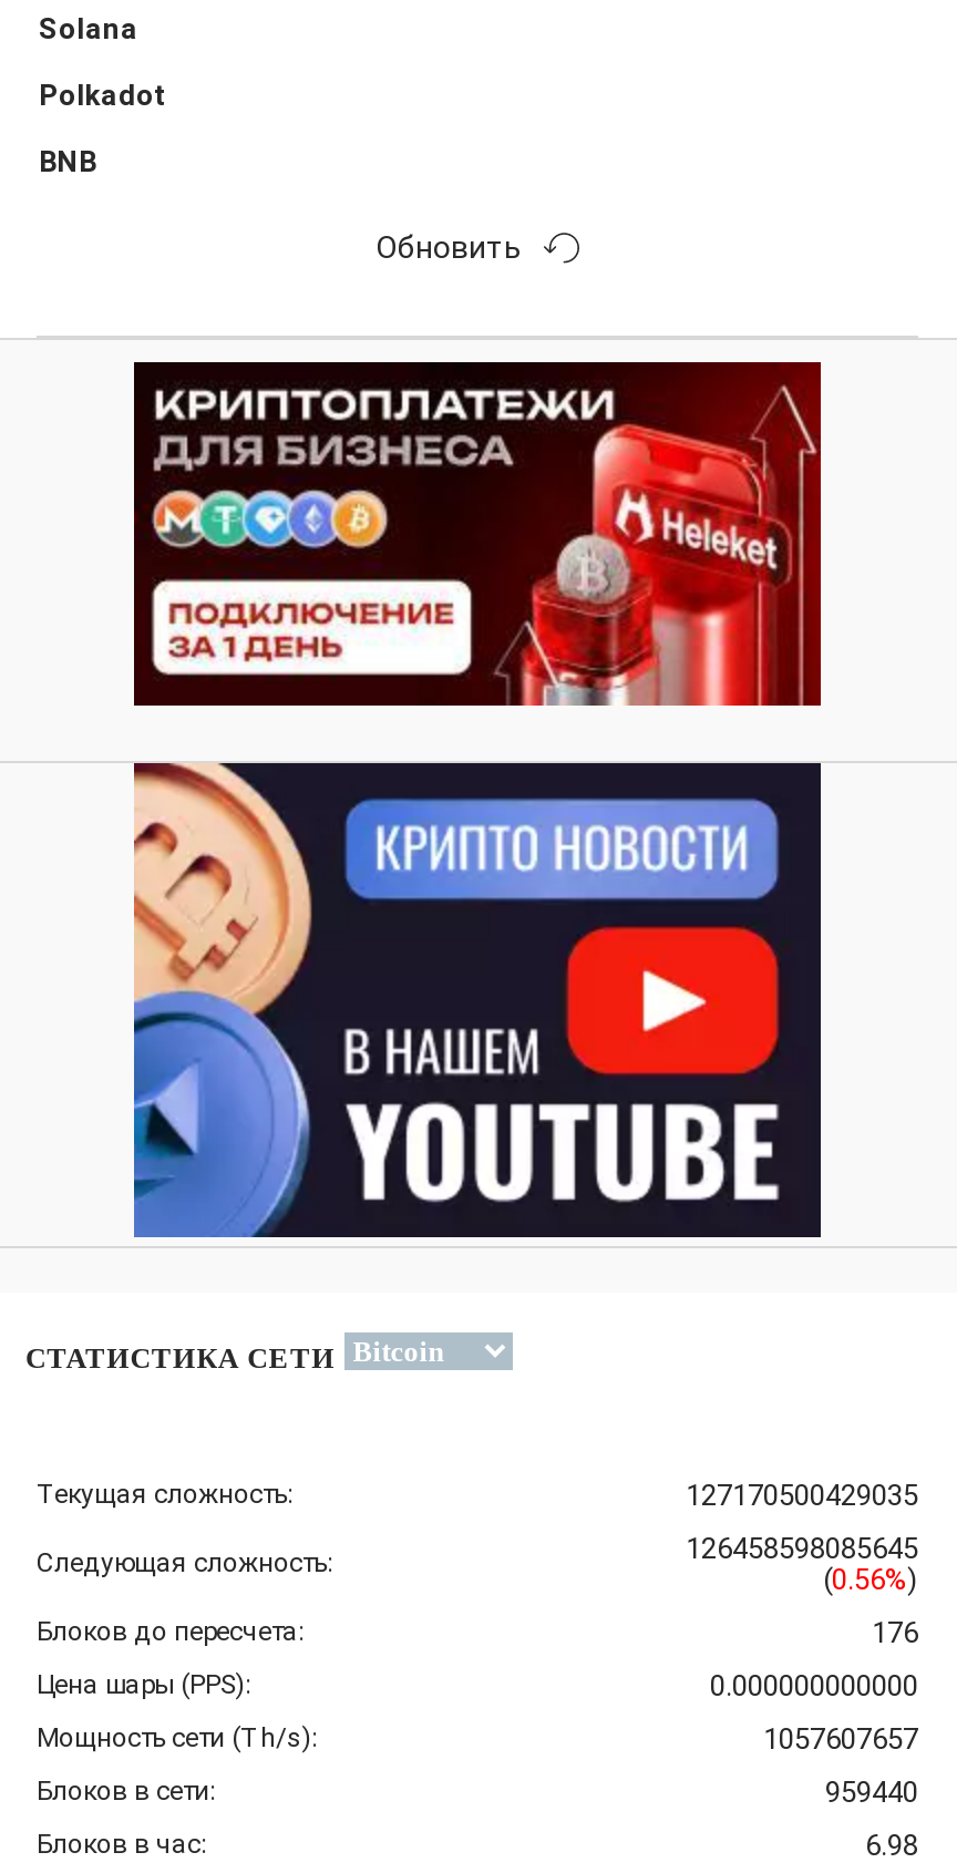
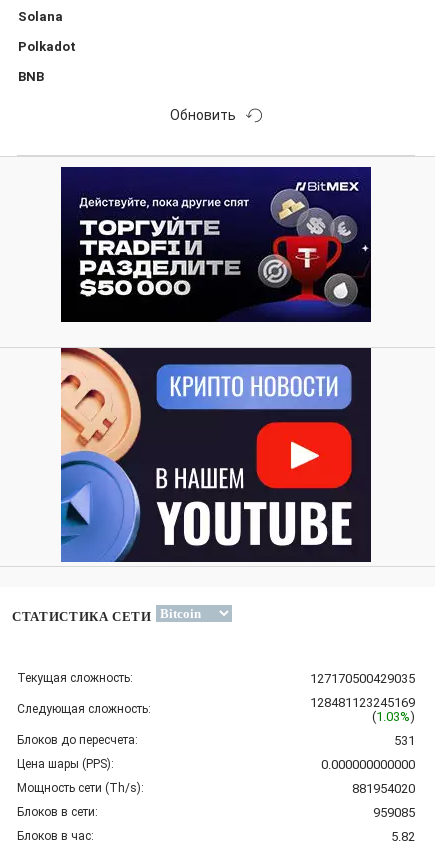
- [image]
+ [image]

- 126458598085645
+ 128481123245169

- (0.56%)
+ (1.03%)

- 176
+ 531

- 1057607657
+ 881954020

- 959440
+ 959085

- 6.98
+ 5.82
